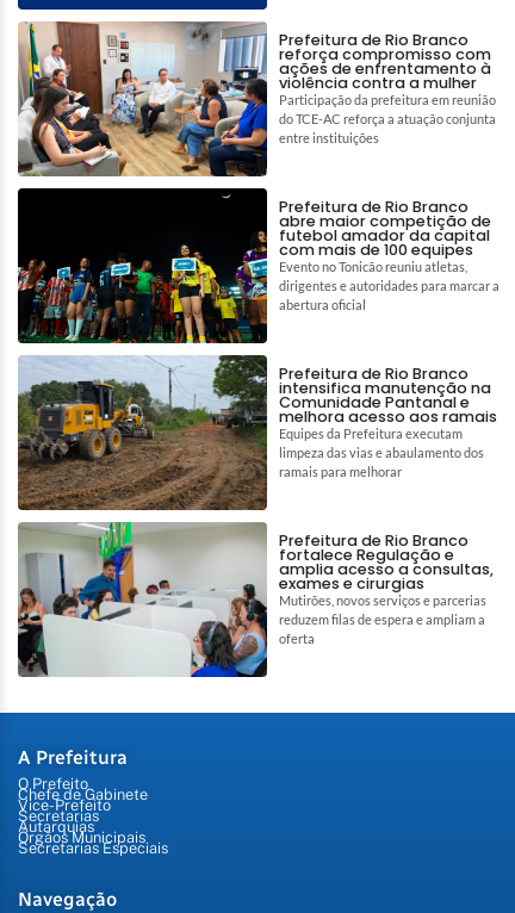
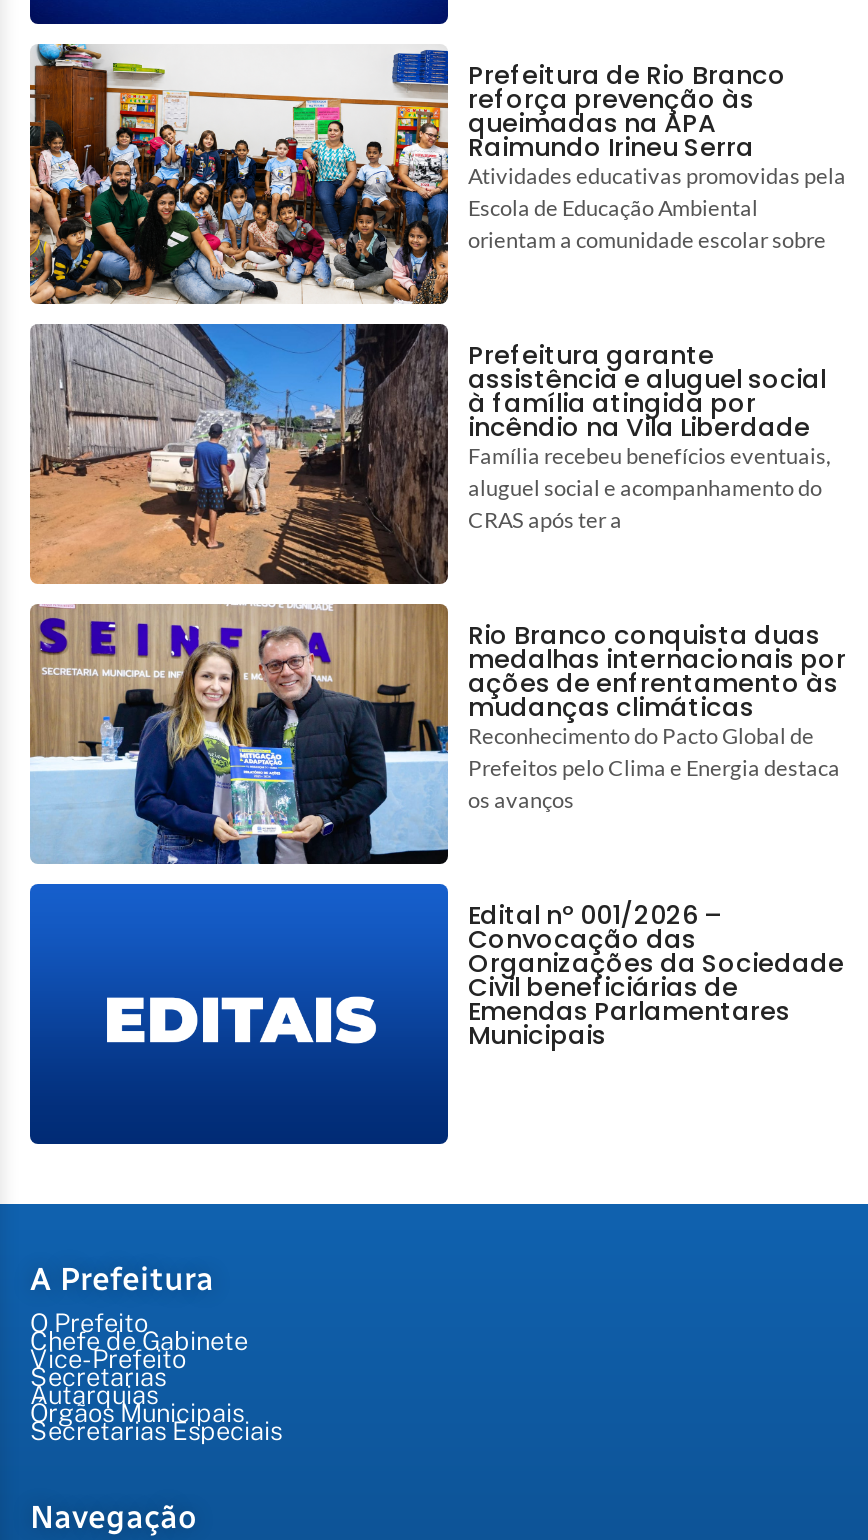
- [image]
- reforça compromisso com
- ações de enfrentamento à
- violência contra a mulher
- Participação da prefeitura em reunião
- do TCE-AC reforça a atuação conjunta
- entre instituições
+ [image]
+ reforça prevenção às
+ queimadas na APA
+ Raimundo Irineu Serra
+ Atividades educativas promovidas pela
+ Escola de Educação Ambiental
+ orientam a comunidade escolar sobre

- [image]
- Prefeitura de Rio Branco
- abre maior competição de
- futebol amador da capital
- com mais de 100 equipes
- Evento no Tonicão reuniu atletas,
- dirigentes e autoridades para marcar a
- abertura oficial
+ [image]
+ Prefeitura garante
+ assistência e aluguel social
+ à família atingida por
+ incêndio na Vila Liberdade
+ Família recebeu benefícios eventuais,
+ aluguel social e acompanhamento do
+ CRAS após ter a

- [image]
- Prefeitura de Rio Branco
- intensifica manutenção na
- Comunidade Pantanal e
- melhora acesso aos ramais
- Equipes da Prefeitura executam
- limpeza das vias e abaulamento dos
- ramais para melhorar
+ [image]
+ Rio Branco conquista duas
+ medalhas internacionais por
+ ações de enfrentamento às
+ mudanças climáticas
+ Reconhecimento do Pacto Global de
+ Prefeitos pelo Clima e Energia destaca
+ os avanços

- [image]
- Prefeitura de Rio Branco
- fortalece Regulação e
- amplia acesso a consultas,
- exames e cirurgias
- Mutirões, novos serviços e parcerias
- reduzem filas de espera e ampliam a
- oferta
+ [image]
+ Edital nº 001/2026 –
+ Convocação das
+ Organizações da Sociedade
+ Civil beneficiárias de
+ Emendas Parlamentares
+ Municipais
